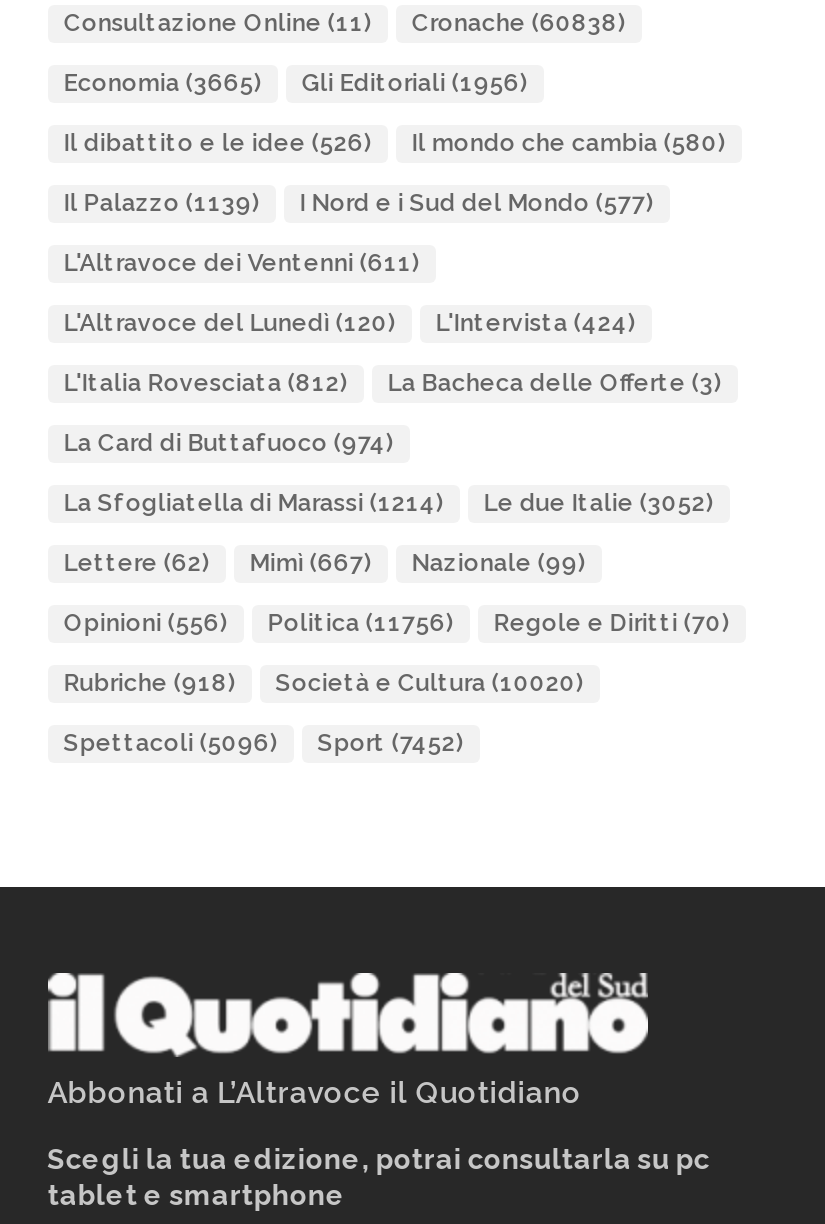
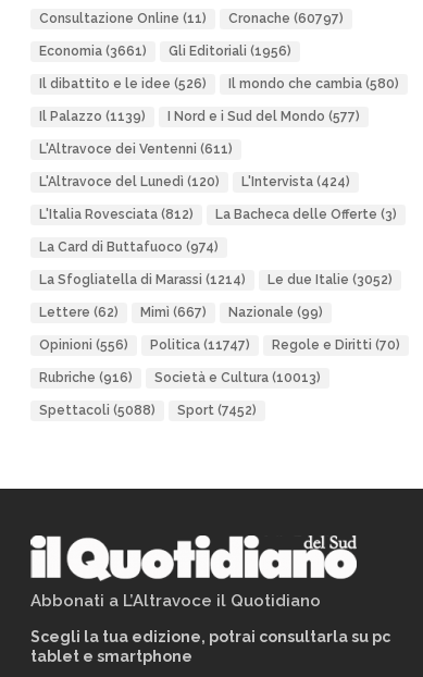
- Consultazione Online (11) Cronache (60838)
+ Consultazione Online (11) Cronache (60797)

- Economia (3665) Gli Editoriali (1956)
+ Economia (3661) Gli Editoriali (1956)

- Opinioni (556) Politica (11756) Regole e Diritti (70)
+ Opinioni (556) Politica (11747) Regole e Diritti (70)

- Rubriche (918)
+ Rubriche (916)

- Società e Cultura (10020)
+ Società e Cultura (10013)

- Spettacoli (5096) Sport (7452)
+ Spettacoli (5088) Sport (7452)
